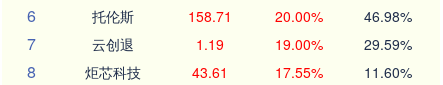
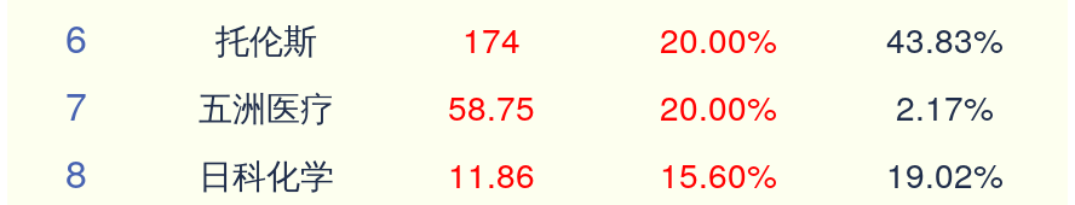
- 158.71
+ 174

- 46.98%
+ 43.83%

- 云创退
- 1.19
- 19.00%
- 29.59%
+ 五洲医疗
+ 58.75
+ 20.00%
+ 2.17%

- 炬芯科技
- 43.61
- 17.55%
- 11.60%
+ 日科化学
+ 11.86
+ 15.60%
+ 19.02%
